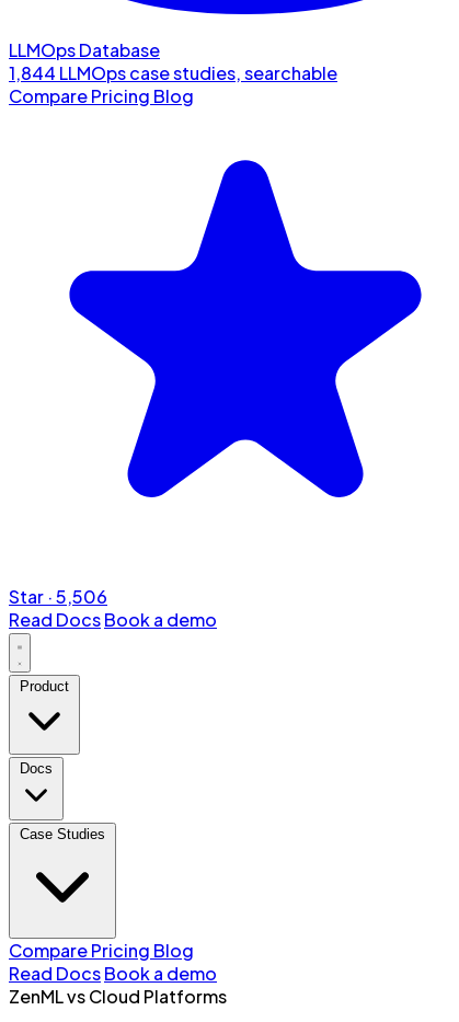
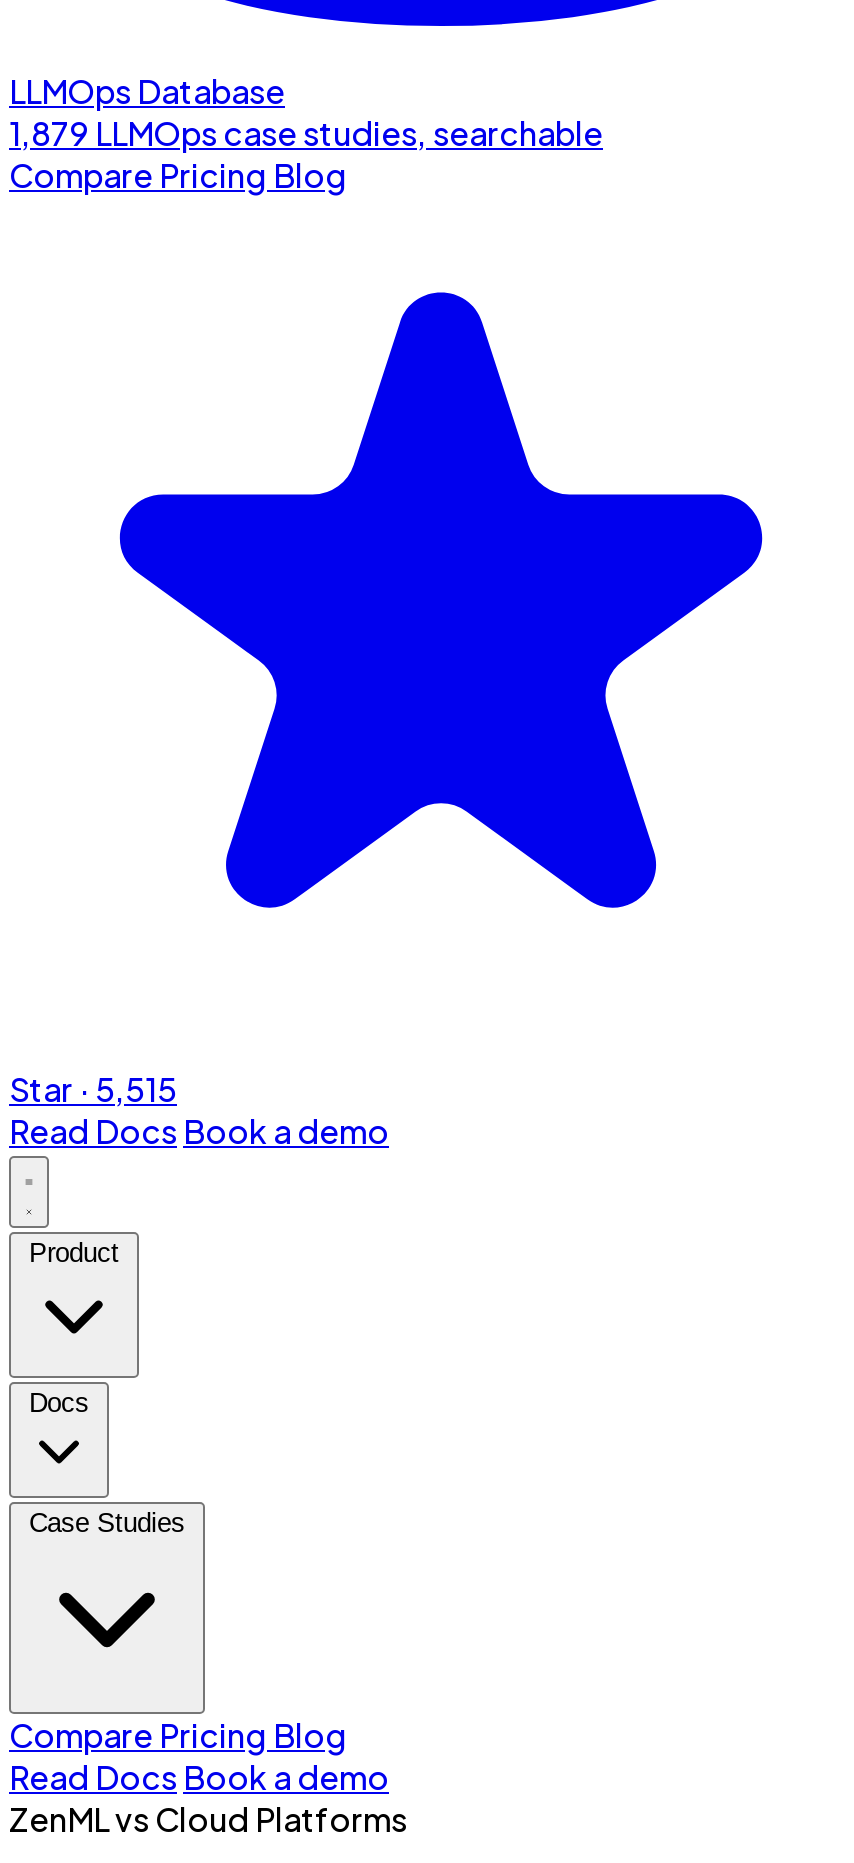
- 1,844 LLMOps case studies, searchable
+ 1,879 LLMOps case studies, searchable

- Star · 5,506
+ Star · 5,515
